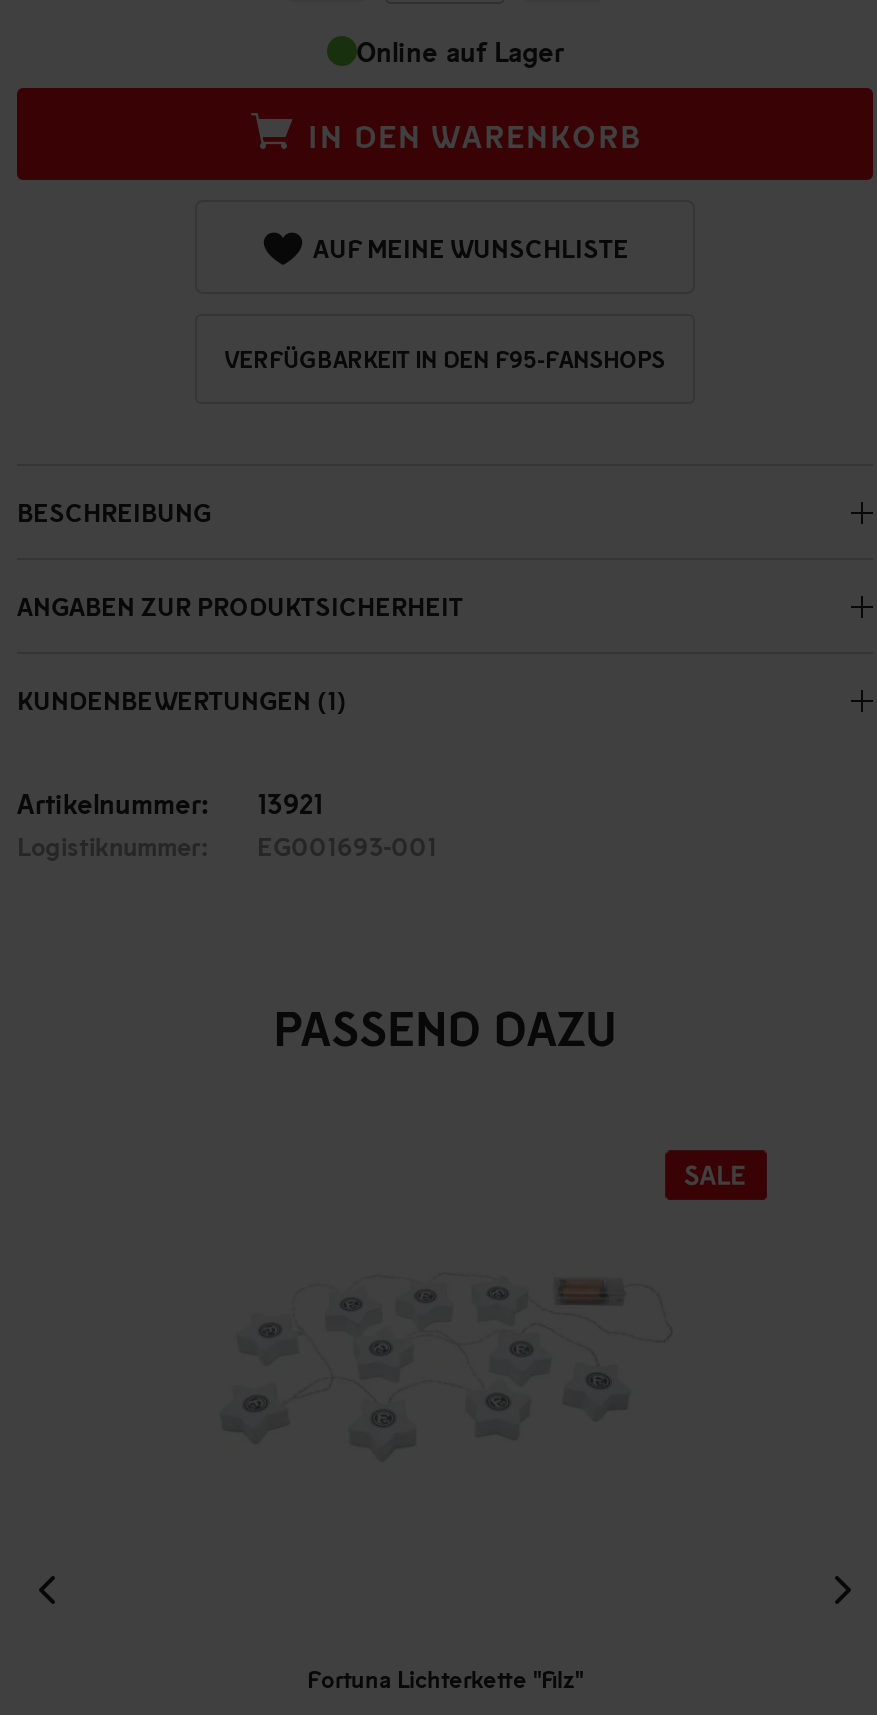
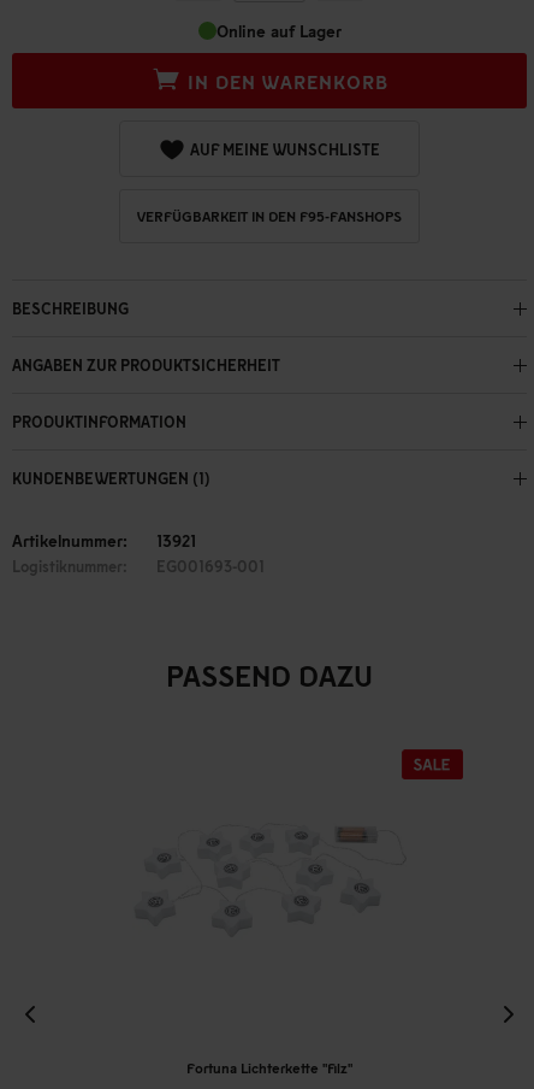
+ PRODUKTINFORMATION
